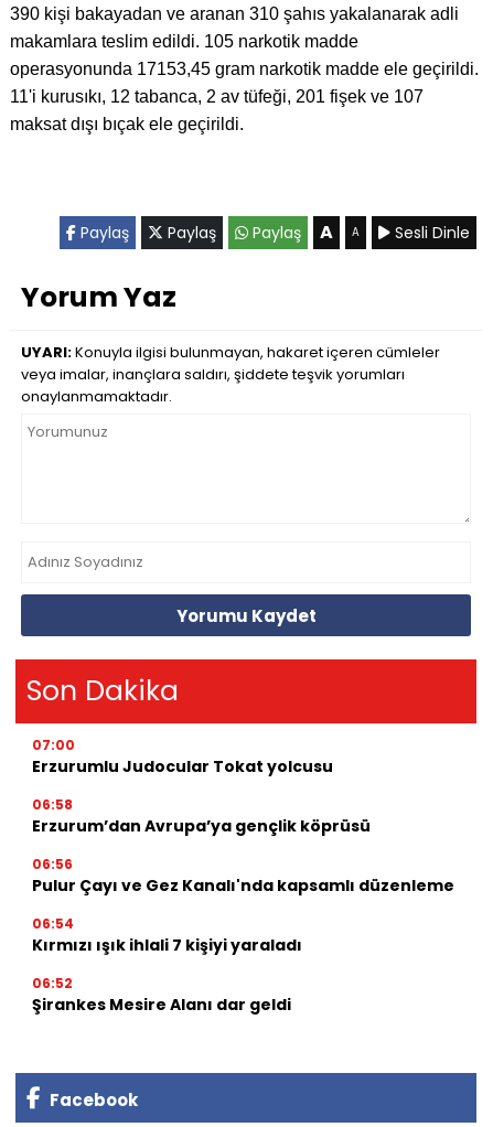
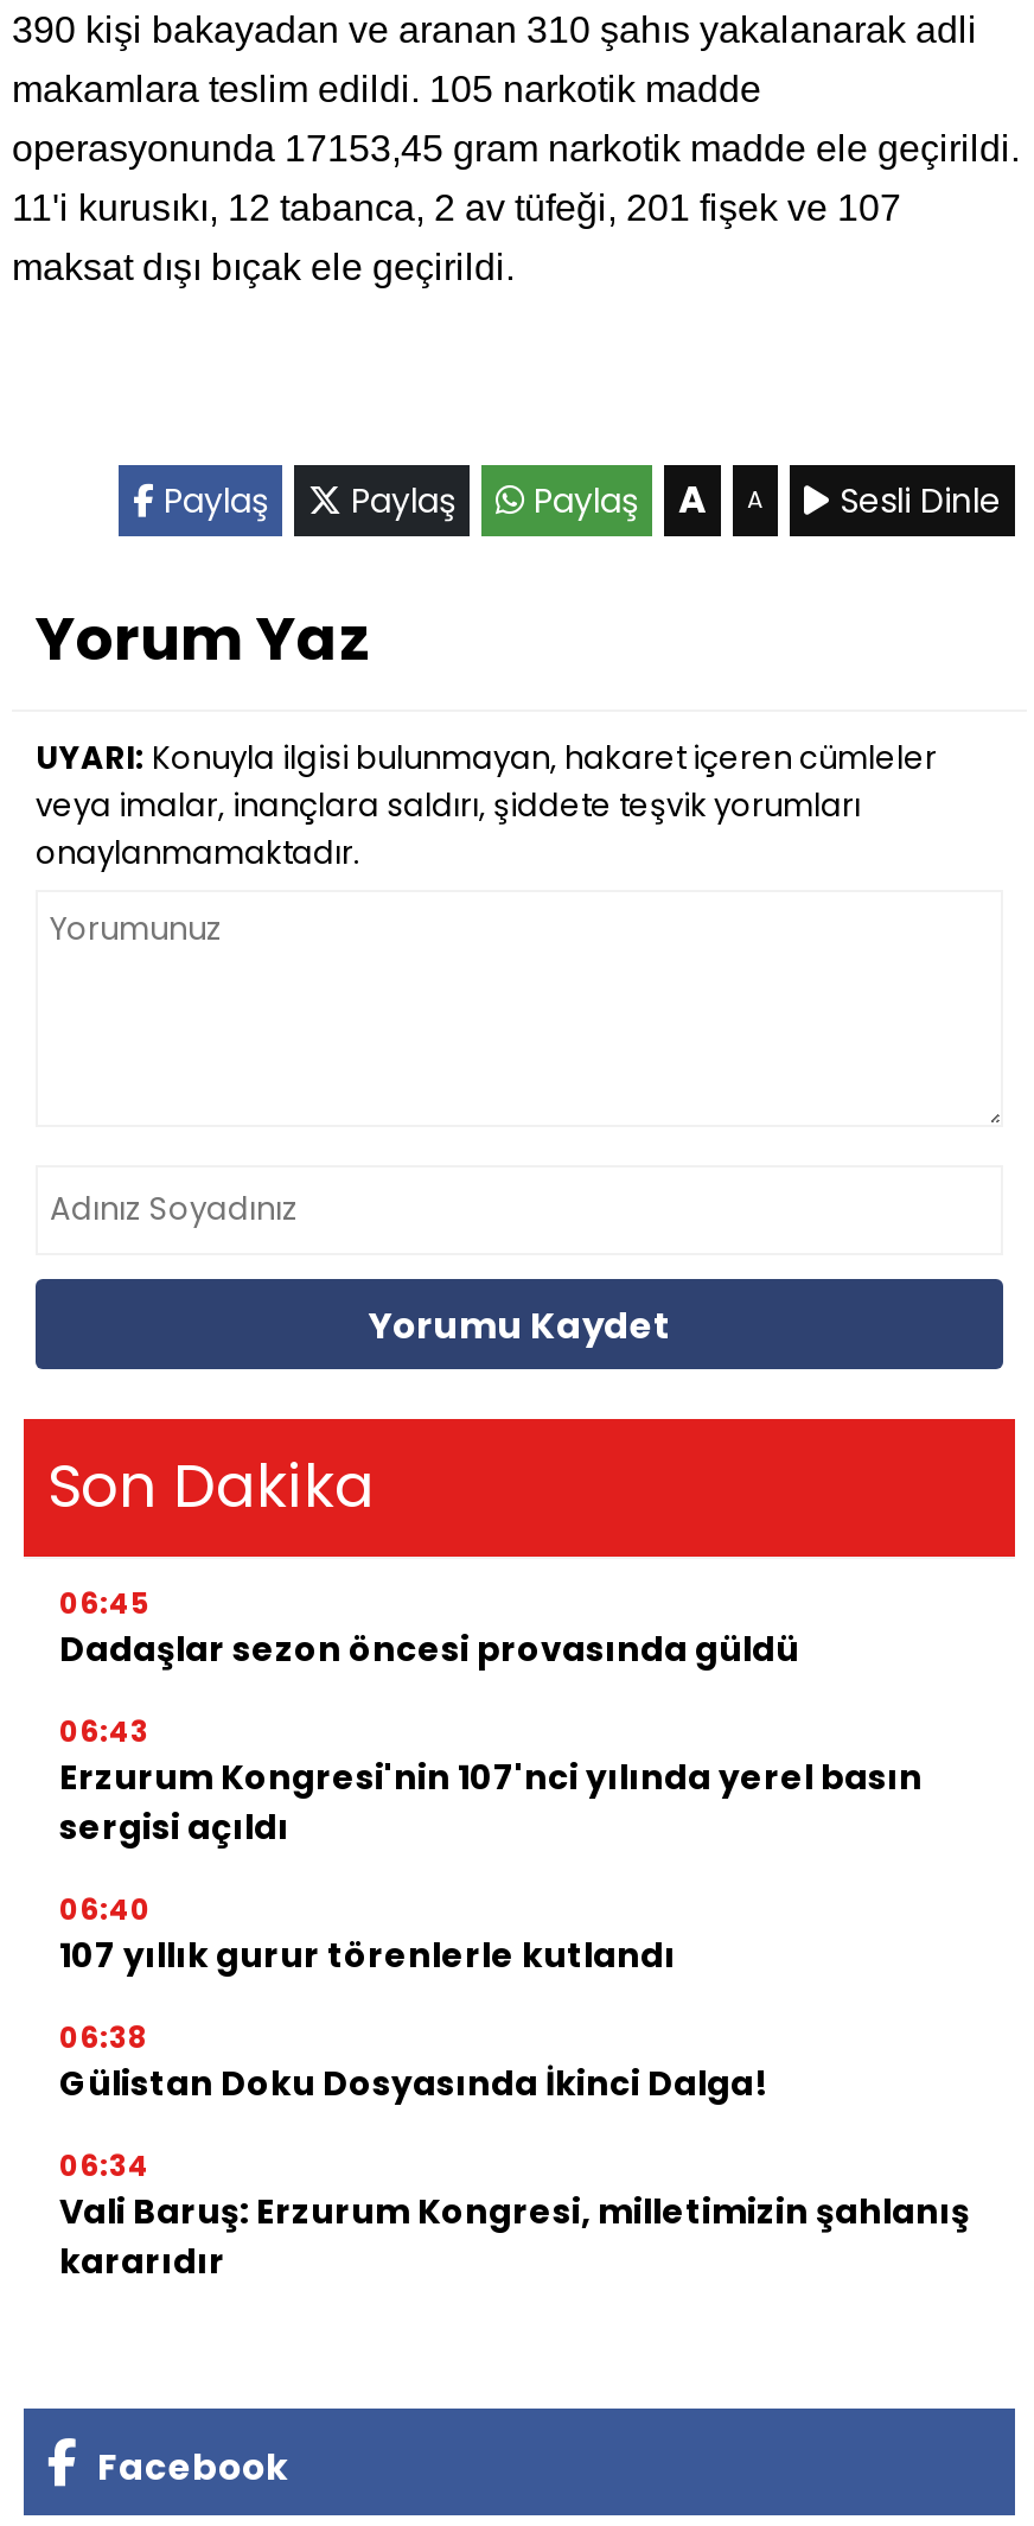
- 07:00
- Erzurumlu Judocular Tokat yolcusu
+ 06:45
+ Dadaşlar sezon öncesi provasında güldü

- 06:58
- Erzurum’dan Avrupa’ya gençlik köprüsü
+ 06:43
+ Erzurum Kongresi'nin 107'nci yılında yerel basın
+ sergisi açıldı

- 06:56
- Pulur Çayı ve Gez Kanalı'nda kapsamlı düzenleme
+ 06:40
+ 107 yıllık gurur törenlerle kutlandı

- 06:54
- Kırmızı ışık ihlali 7 kişiyi yaraladı
+ 06:38
+ Gülistan Doku Dosyasında İkinci Dalga!

- 06:52
- Şirankes Mesire Alanı dar geldi
+ 06:34
+ Vali Baruş: Erzurum Kongresi, milletimizin şahlanış
+ kararıdır
